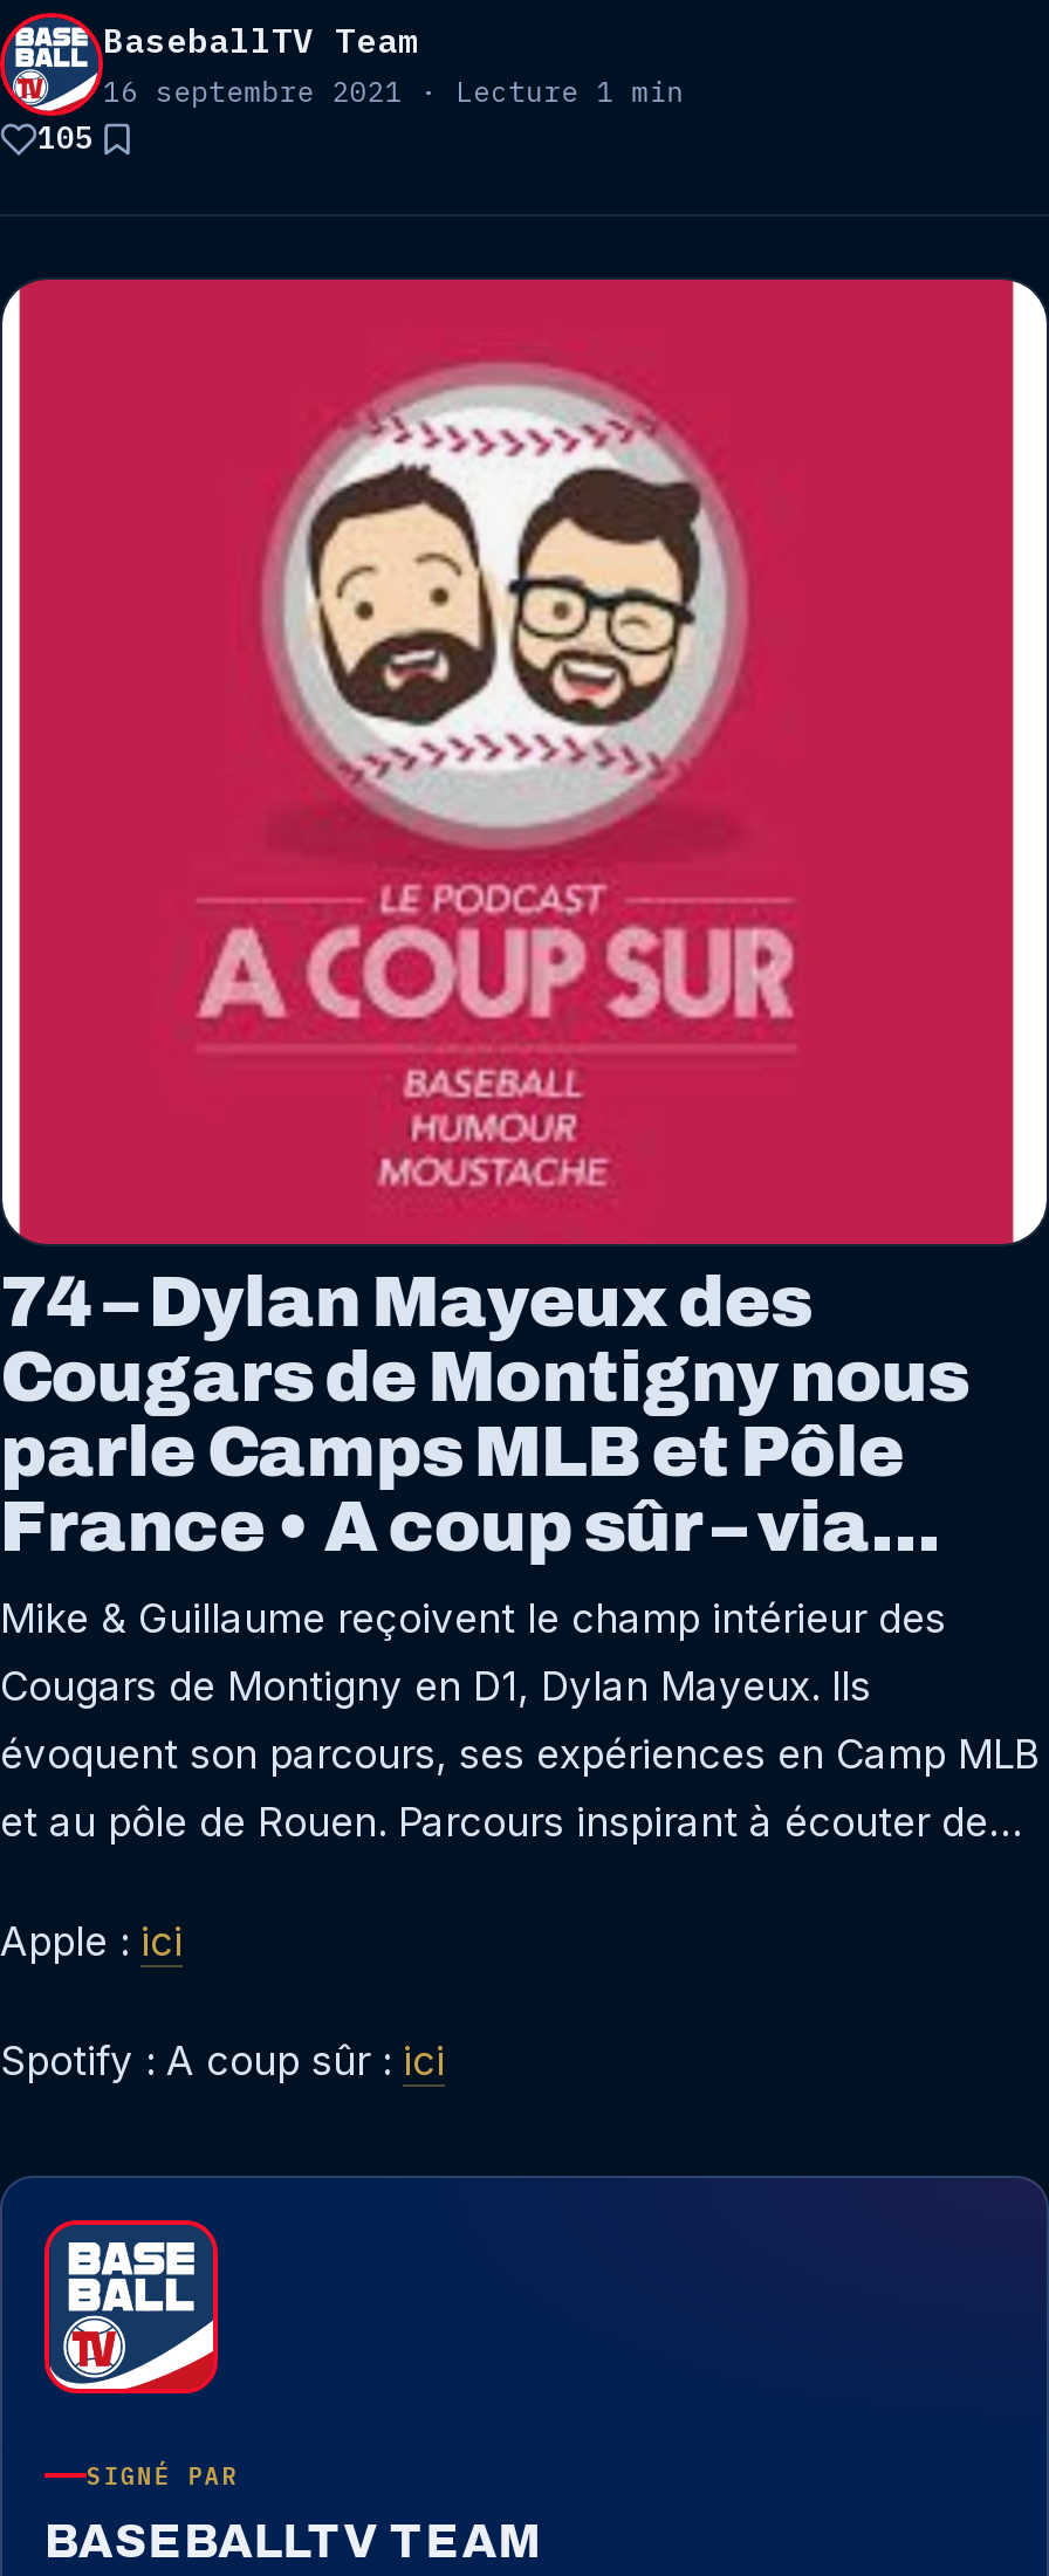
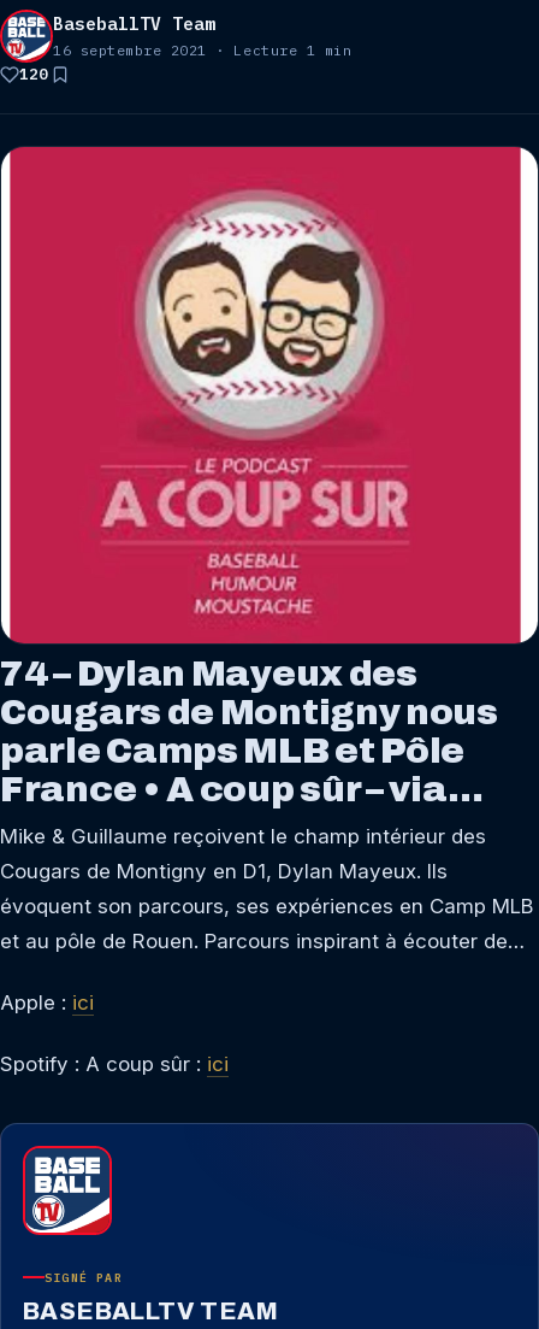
- 105
+ 120
